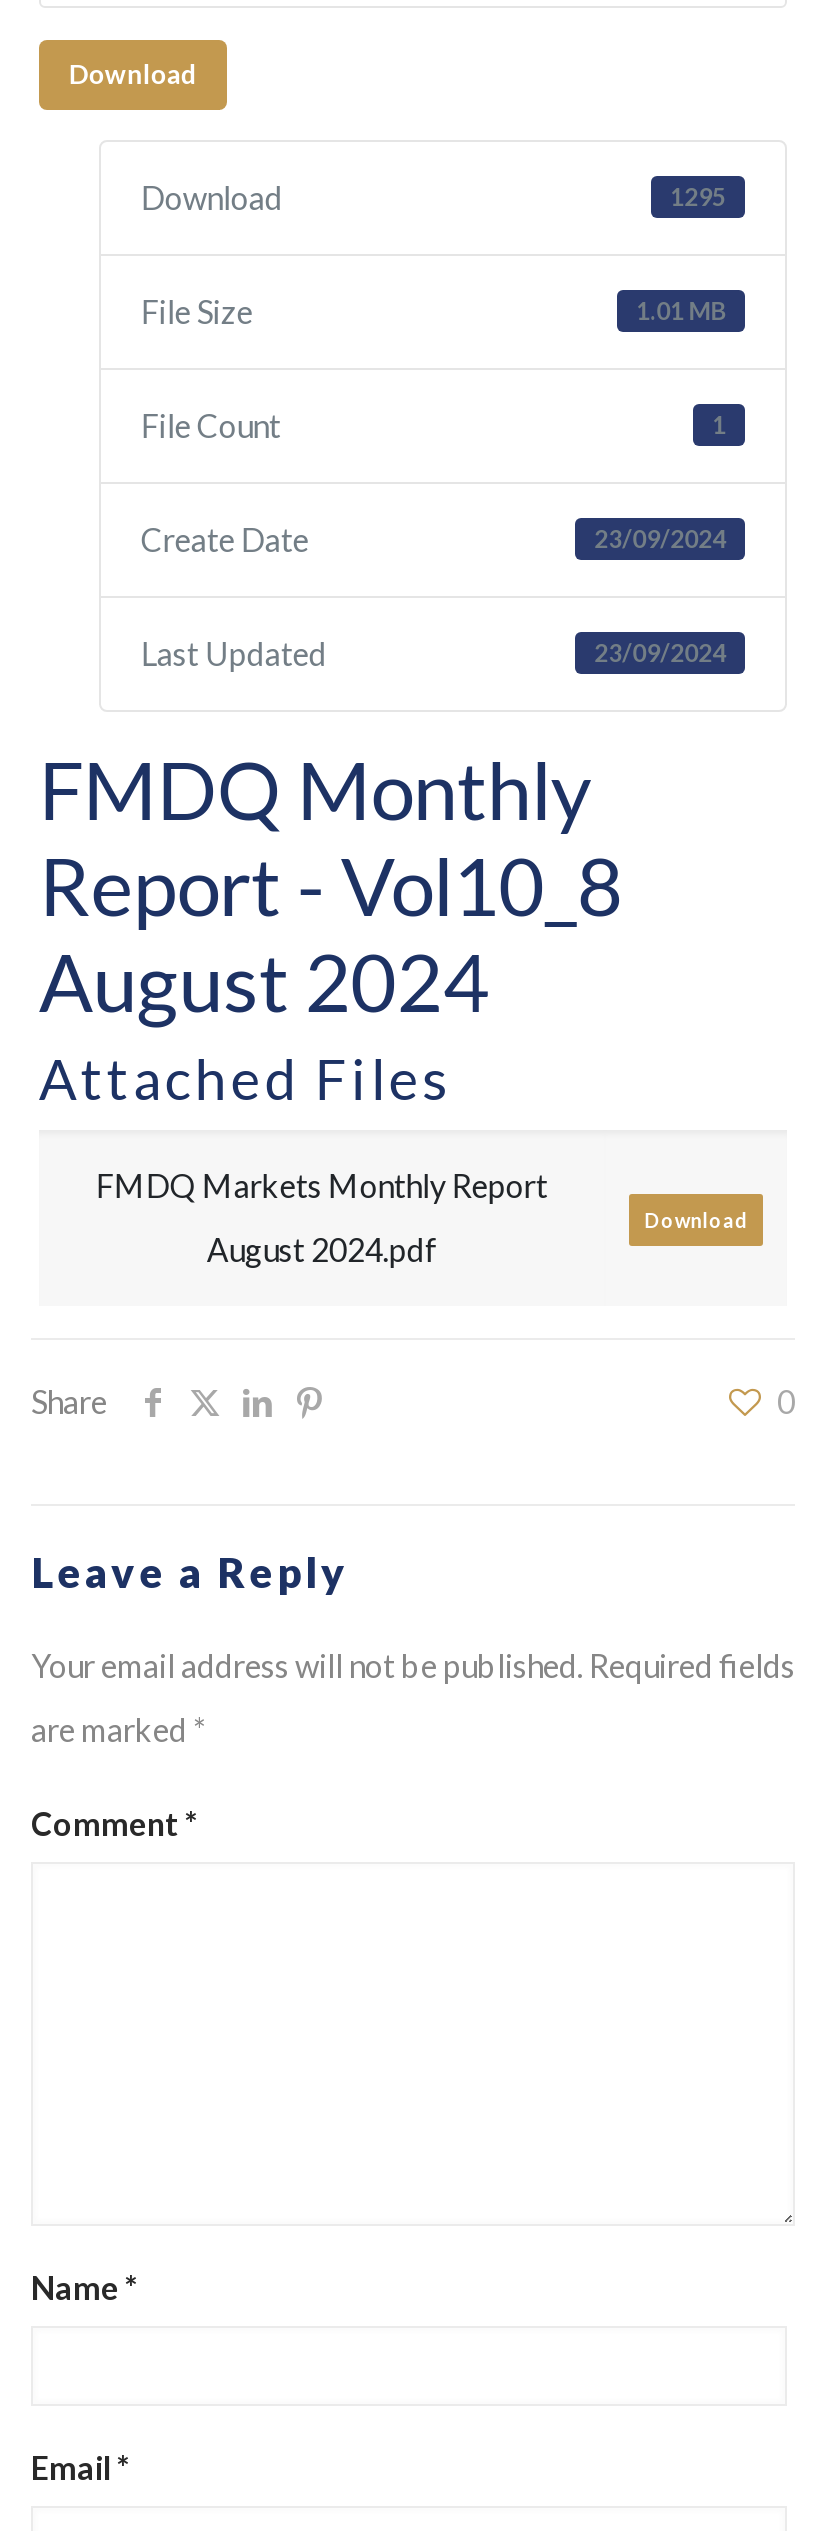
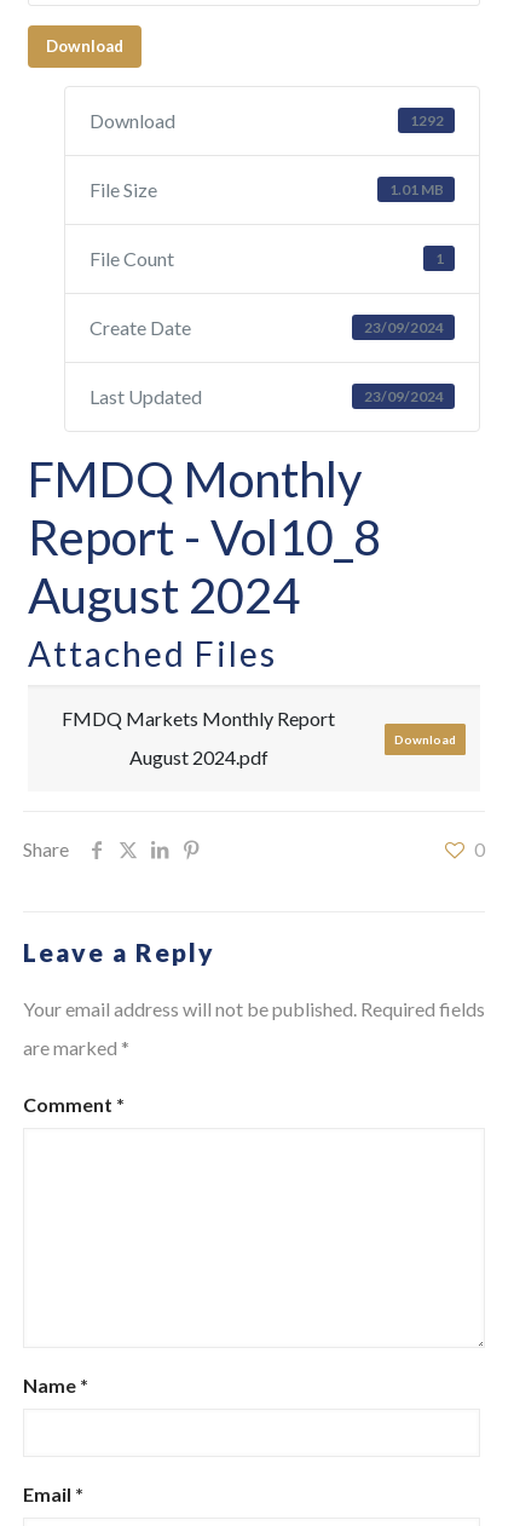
- 1295
+ 1292
